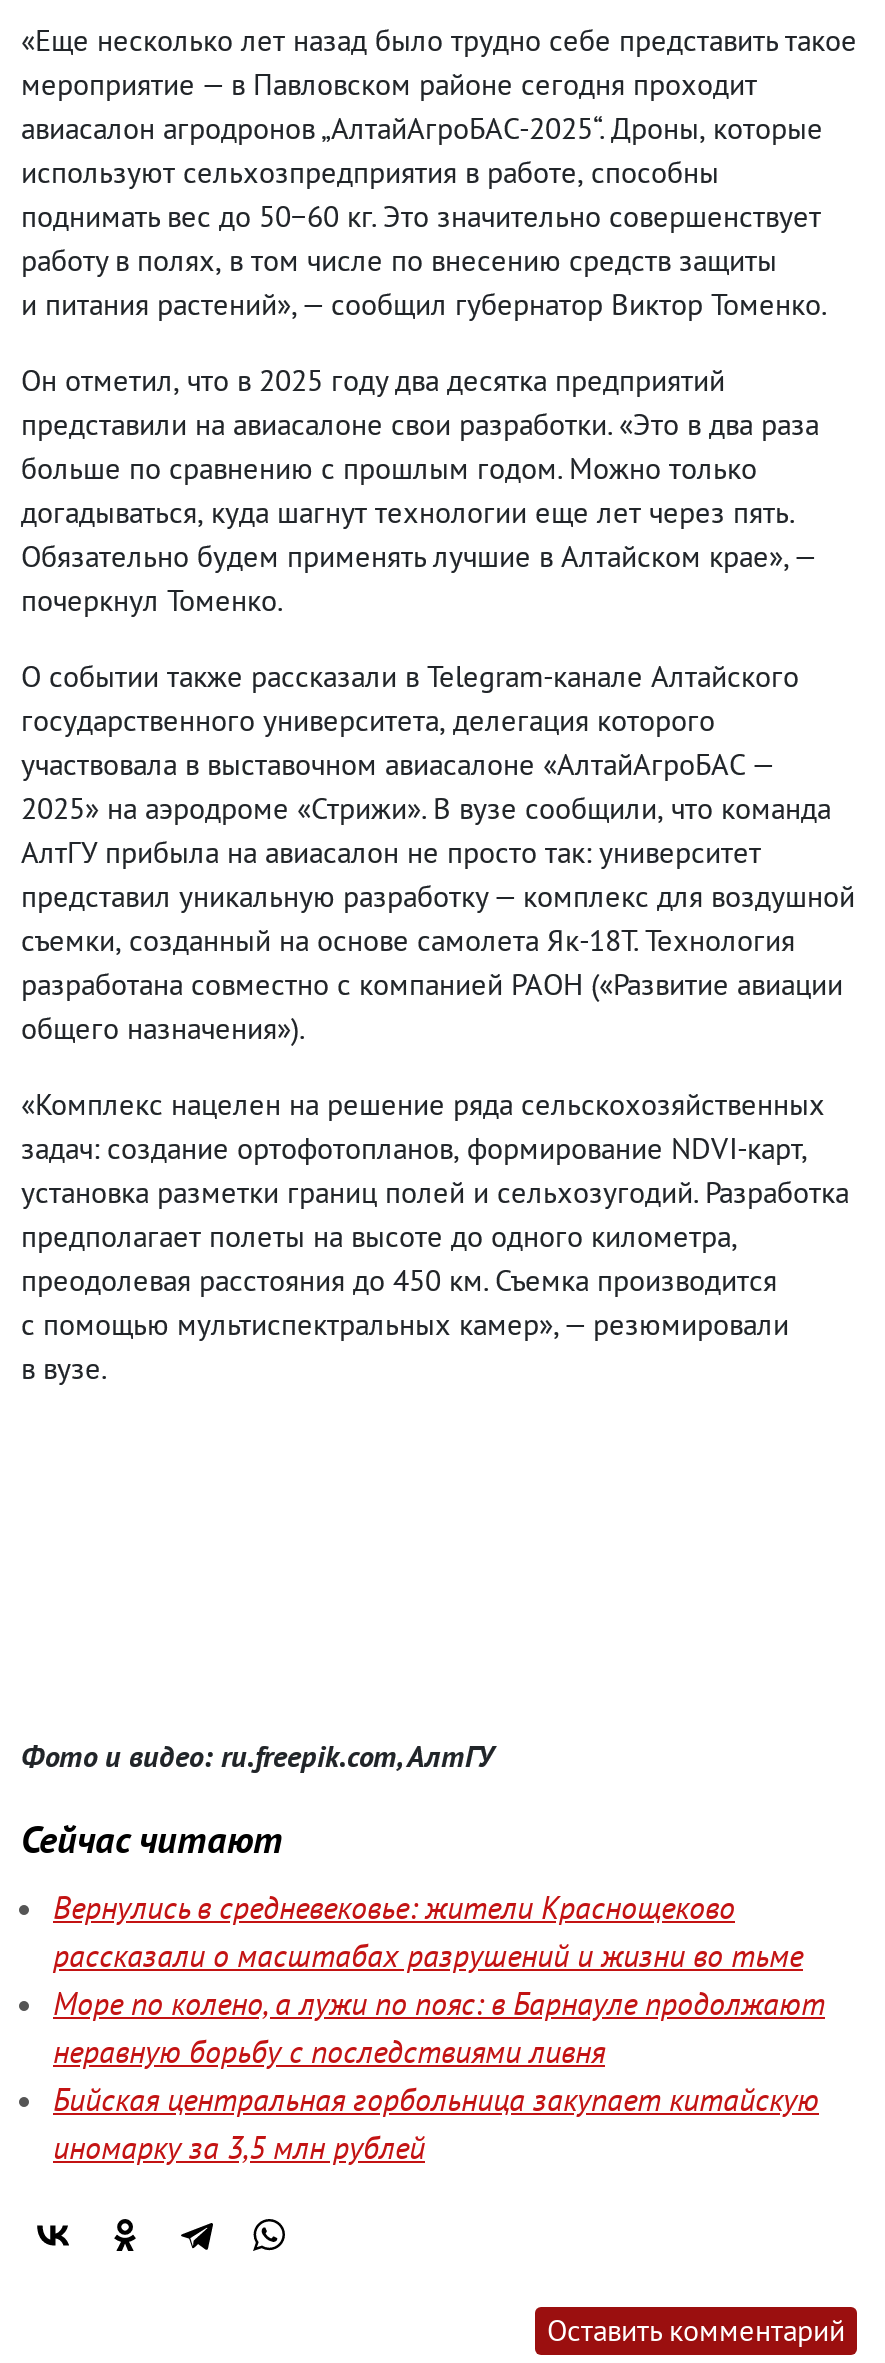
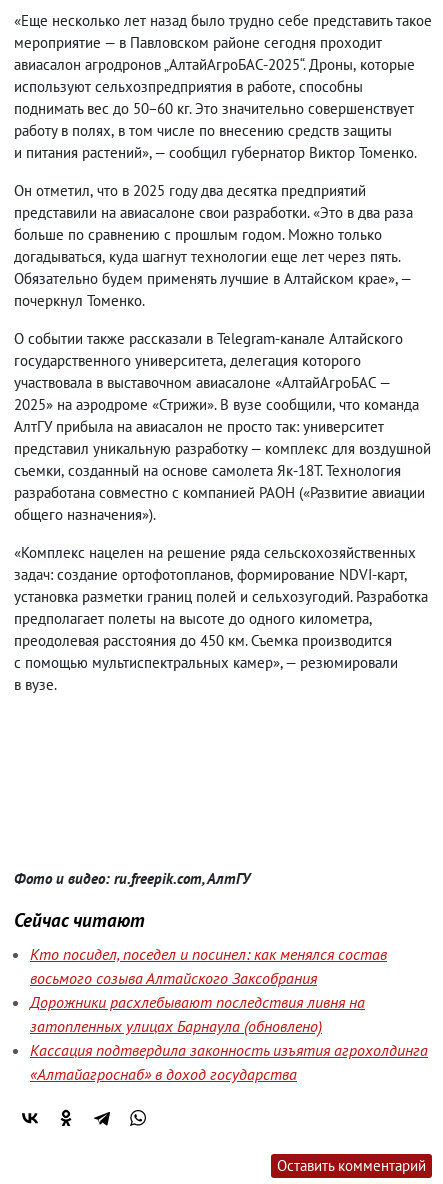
- Вернулись в средневековье: жители Краснощеково
- рассказали о масштабах разрушений и жизни во тьме
- Море по колено, а лужи по пояс: в Барнауле продолжают
- неравную борьбу с последствиями ливня
- Бийская центральная горбольница закупает китайскую
- иномарку за 3,5 млн рублей
+ Кто посидел, поседел и посинел: как менялся состав
+ восьмого созыва Алтайского Заксобрания
+ Дорожники расхлебывают последствия ливня на
+ затопленных улицах Барнаула (обновлено)
+ Кассация подтвердила законность изъятия агрохолдинга
+ «Алтайагроснаб» в доход государства
